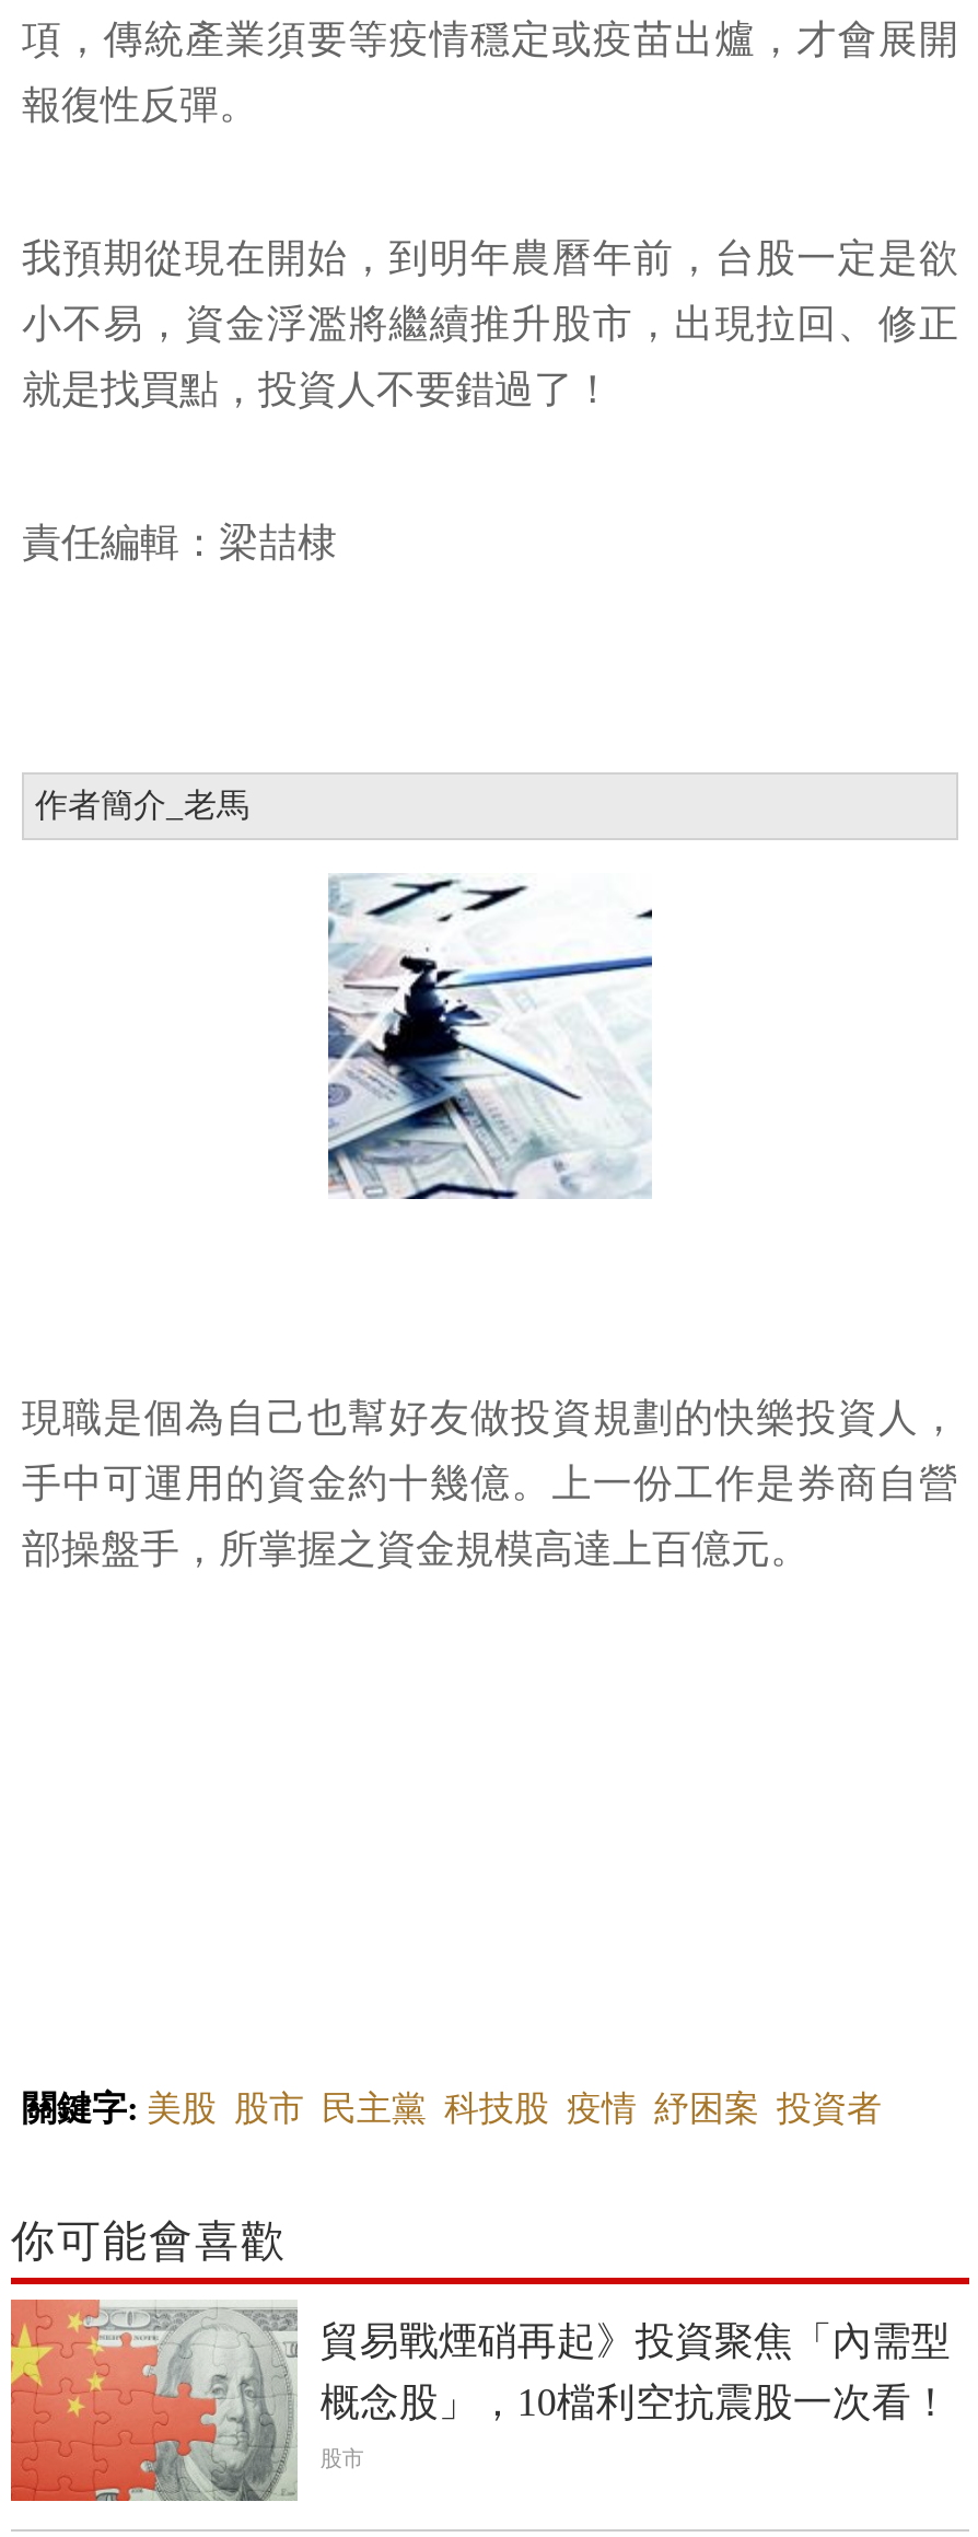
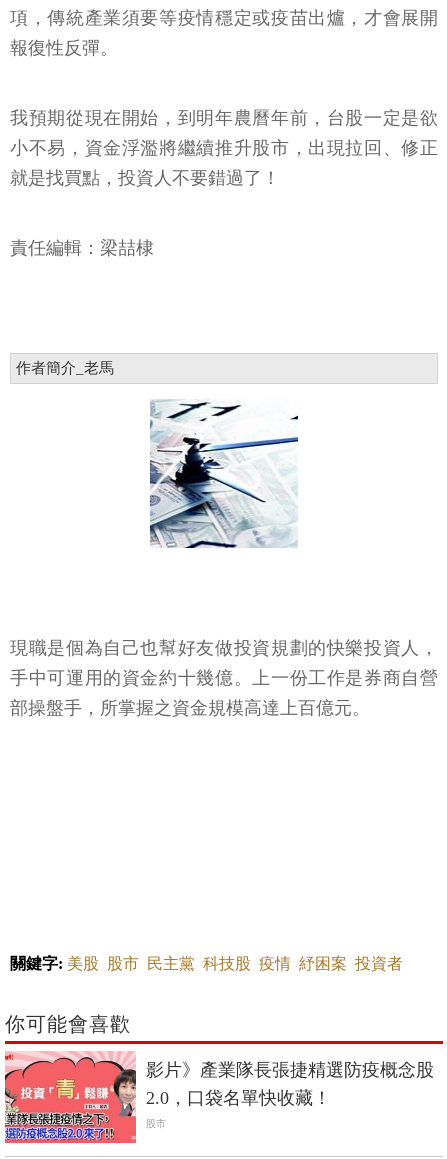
- [image]
- 貿易戰煙硝再起》投資聚焦「內需型
- 概念股」，10檔利空抗震股一次看！
+ [image]
+ 影片》產業隊長張捷精選防疫概念股
+ 2.0，口袋名單快收藏！
